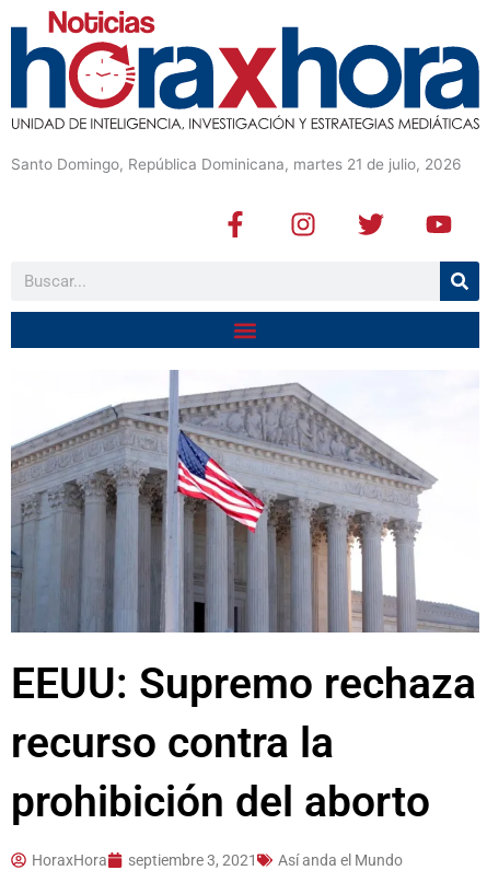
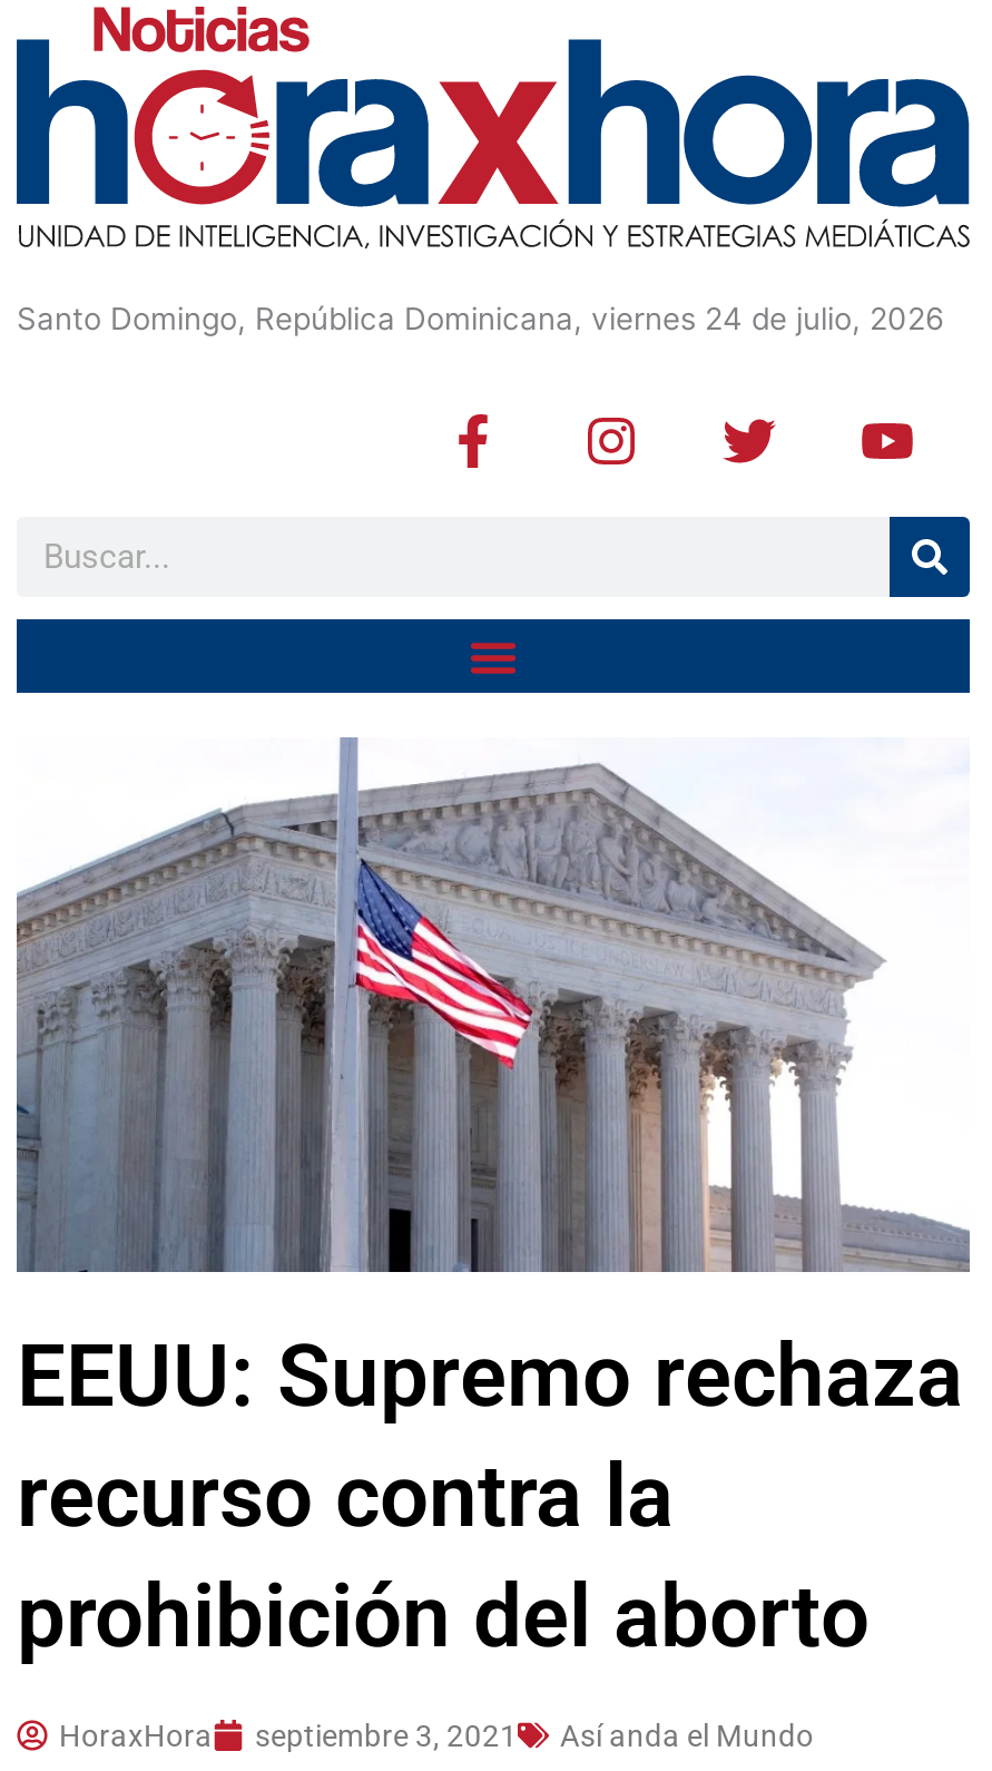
- Santo Domingo, República Dominicana, martes 21 de julio, 2026
+ Santo Domingo, República Dominicana, viernes 24 de julio, 2026
